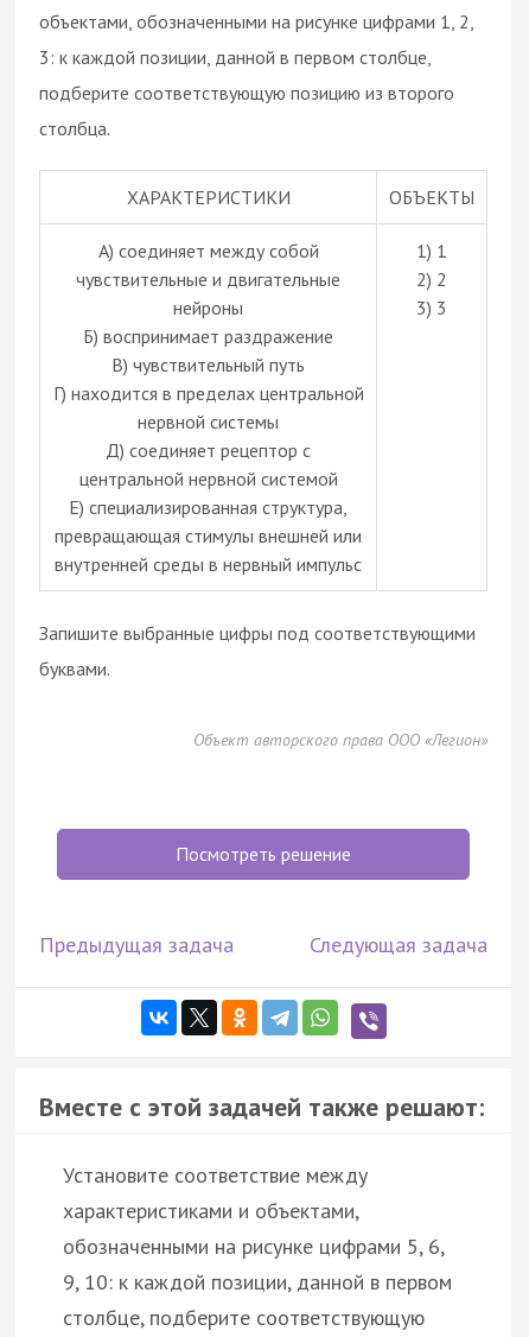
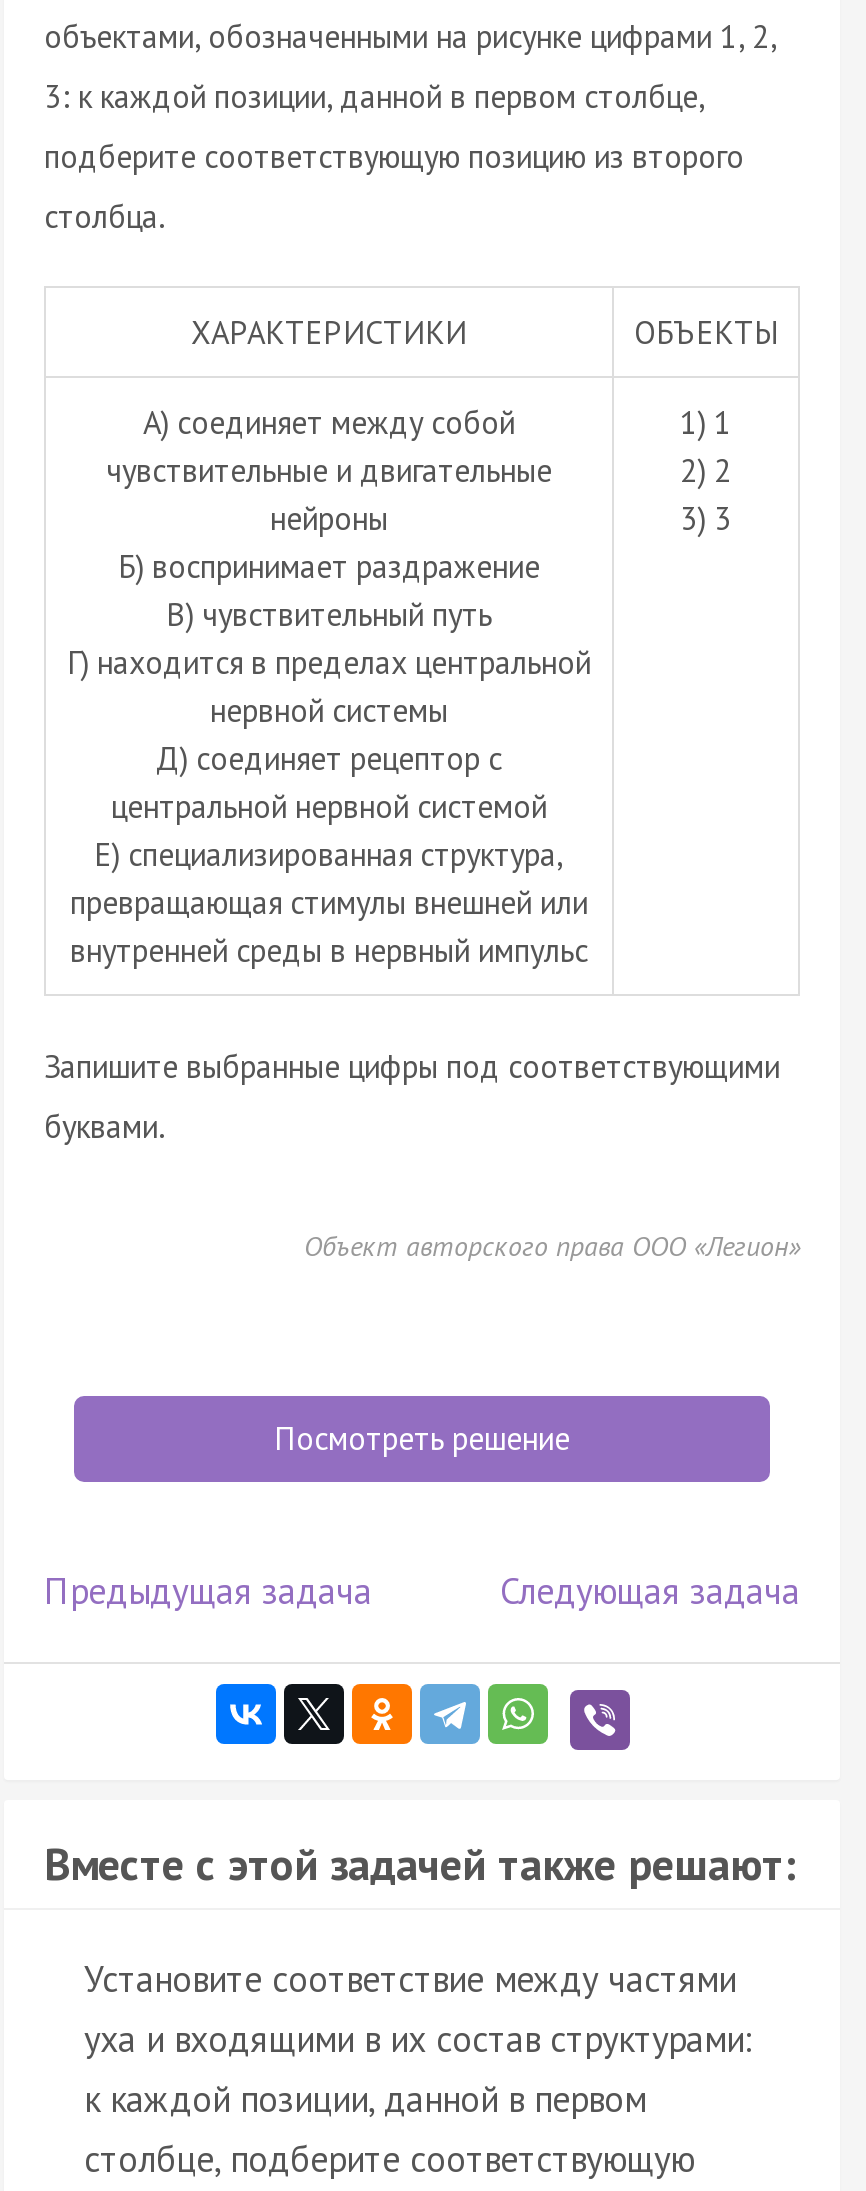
- Установите соответствие между
- характеристиками и объектами,
- обозначенными на рисунке цифрами 5, 6,
- 9, 10: к каждой позиции, данной в первом
+ Установите соответствие между частями
+ уха и входящими в их состав структурами:
+ к каждой позиции, данной в первом
